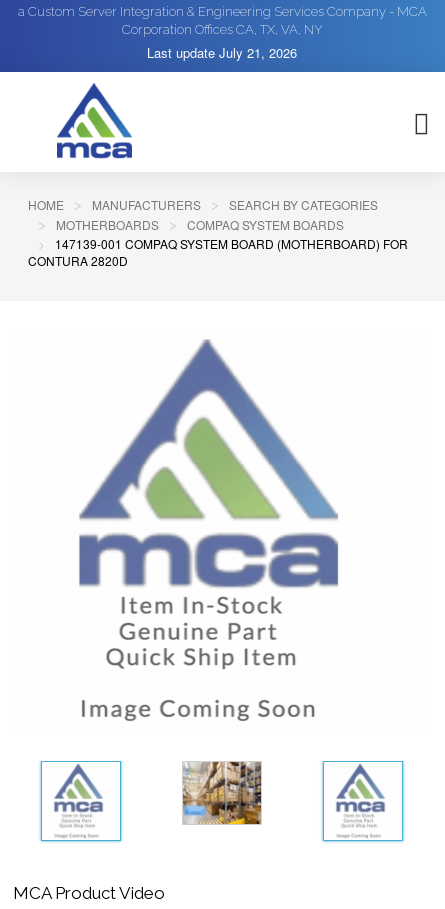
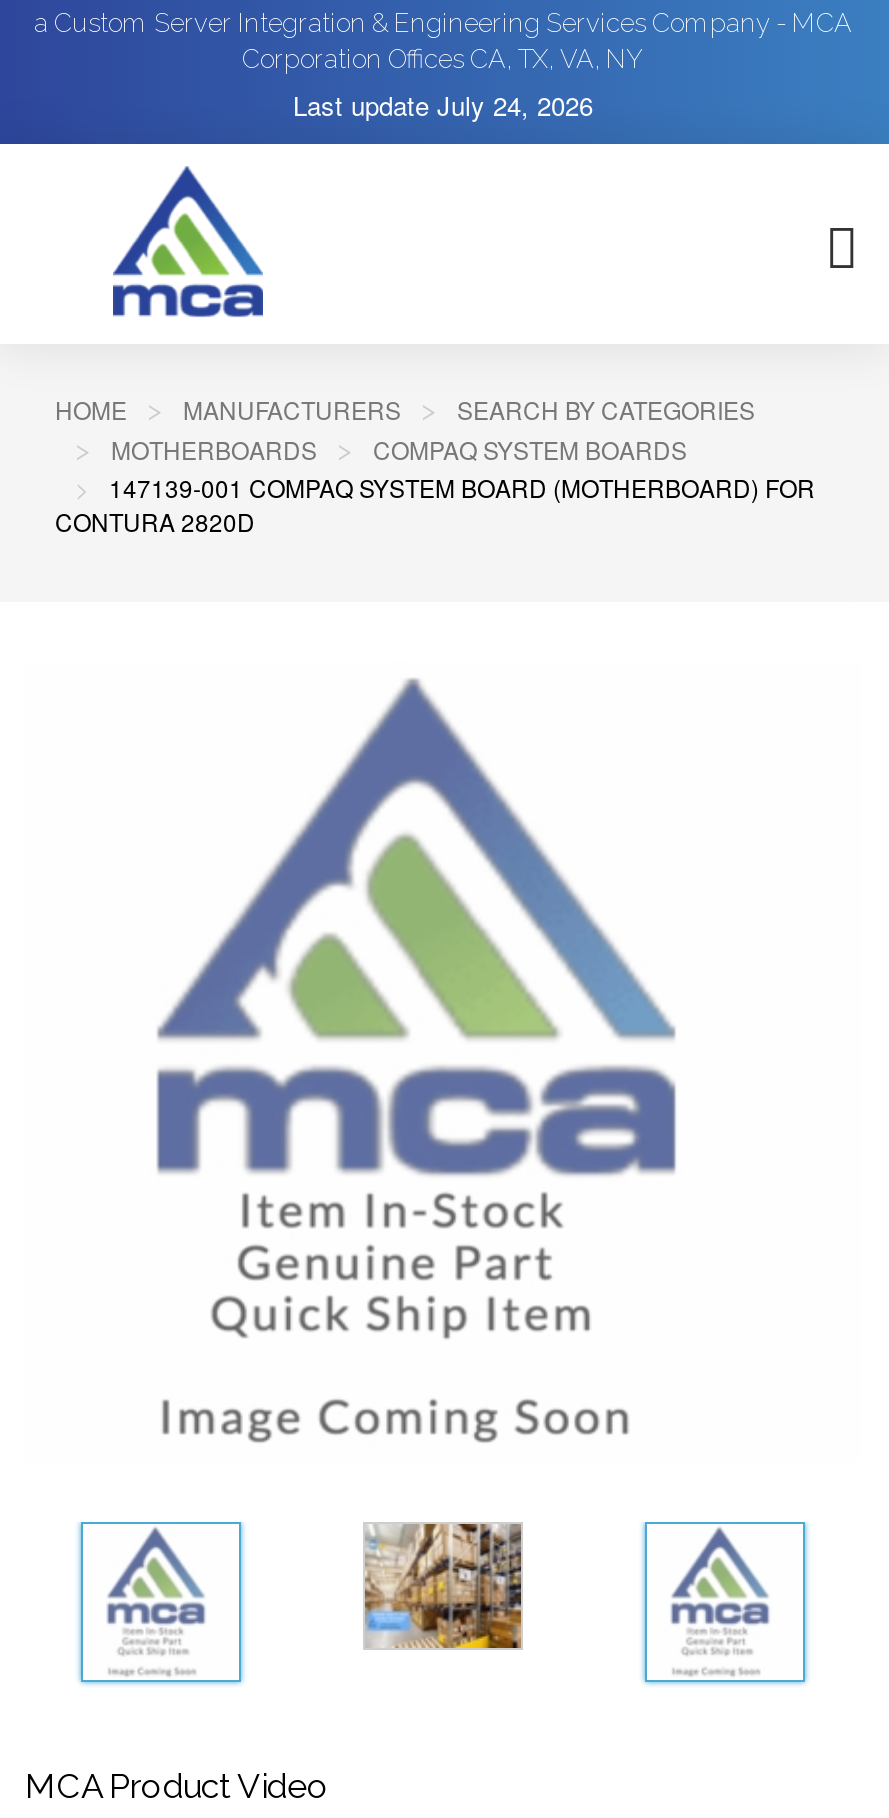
- Last update July 21, 2026
+ Last update July 24, 2026
